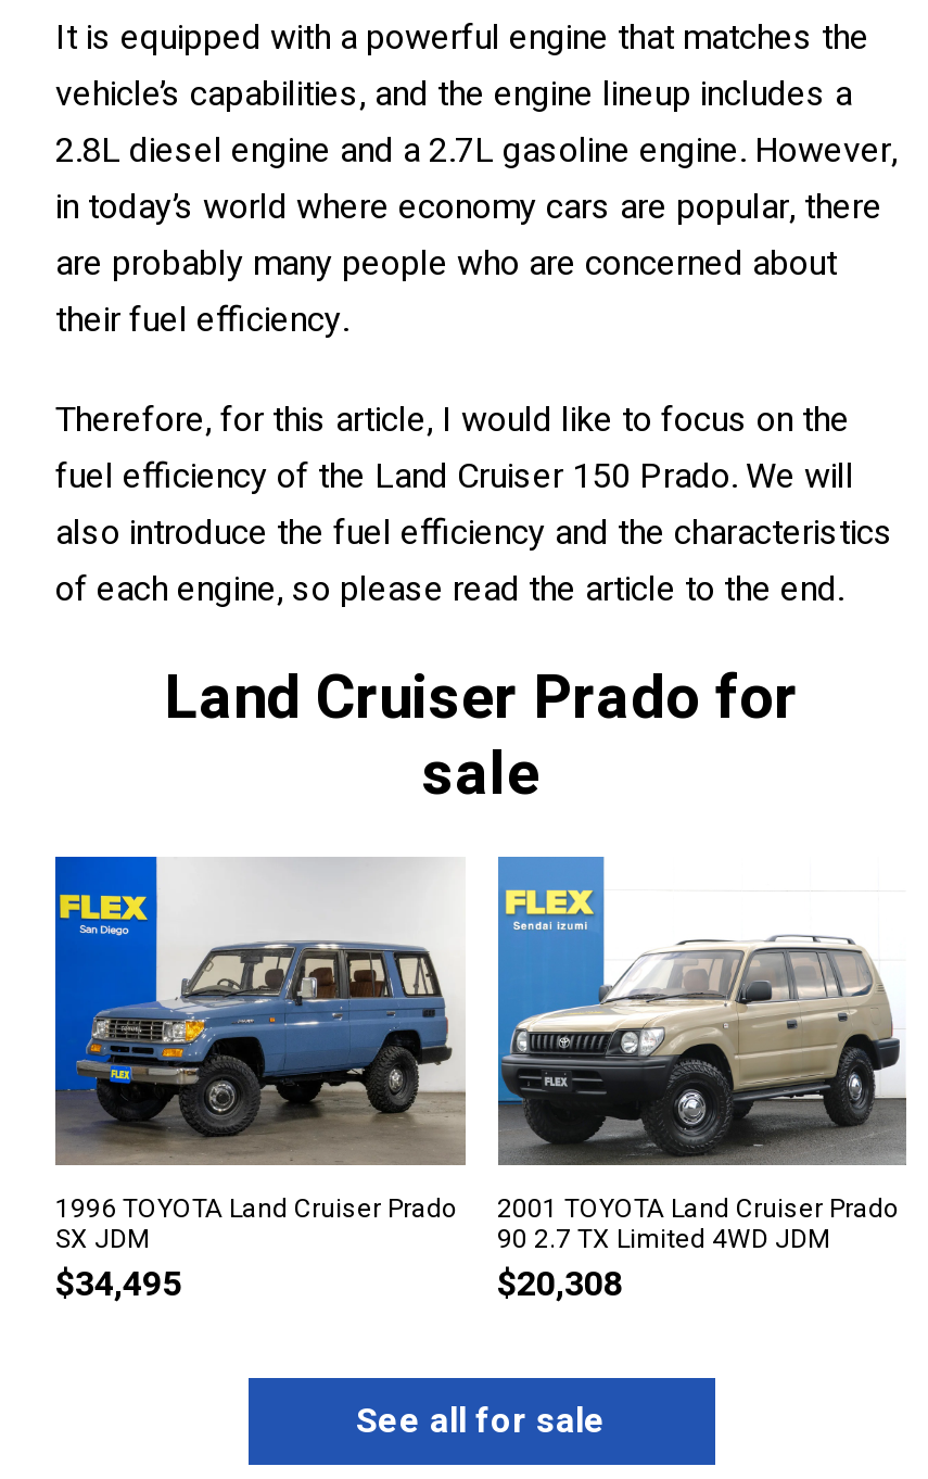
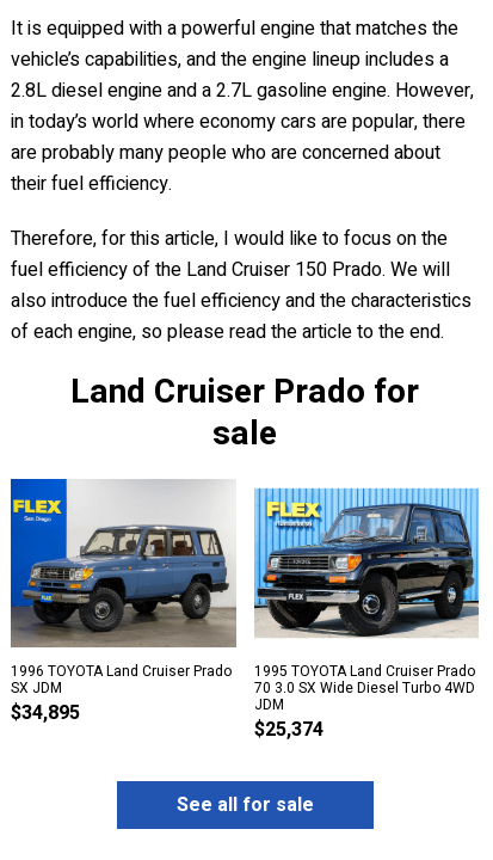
- [image]
- 2001 TOYOTA Land Cruiser Prado
- 90 2.7 TX Limited 4WD JDM
- $20,308
+ [image]
+ 1995 TOYOTA Land Cruiser Prado
+ 70 3.0 SX Wide Diesel Turbo 4WD
+ JDM
+ $25,374

- $34,495
+ $34,895
